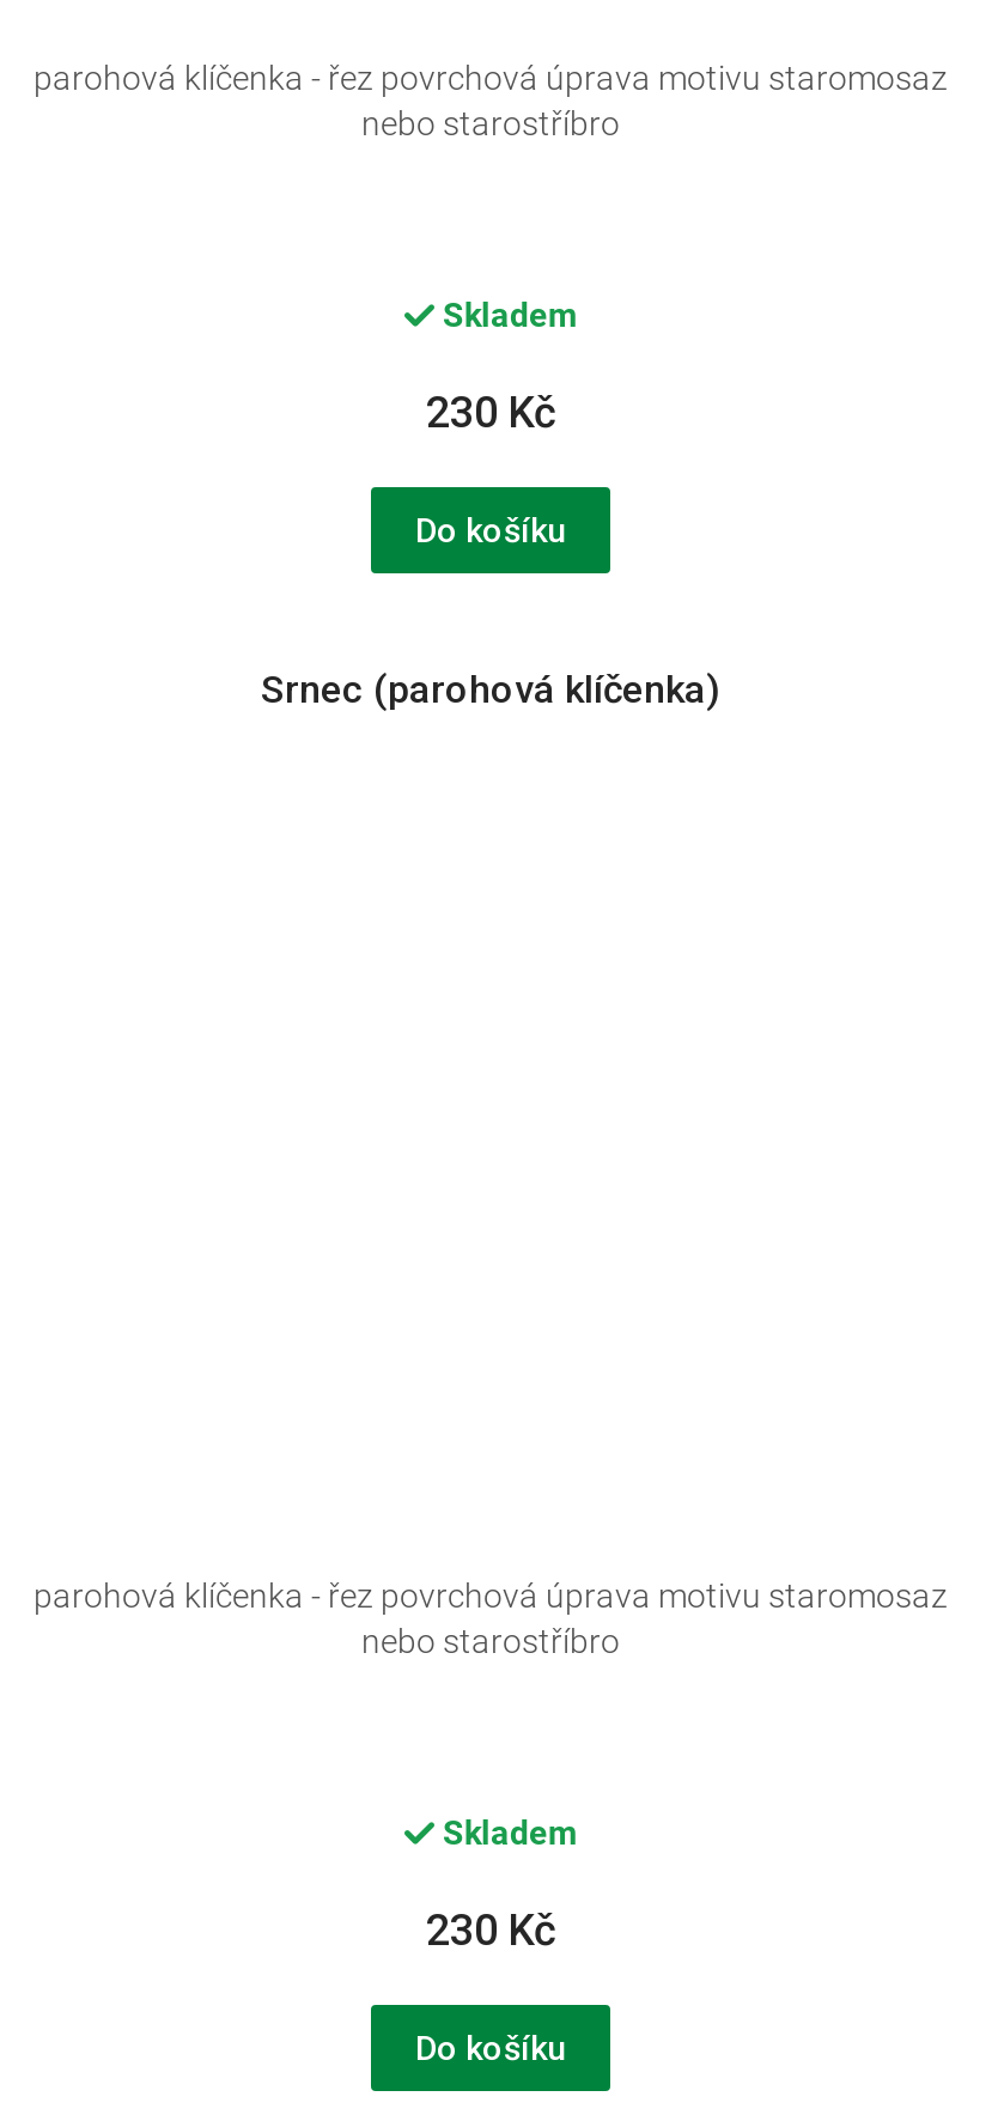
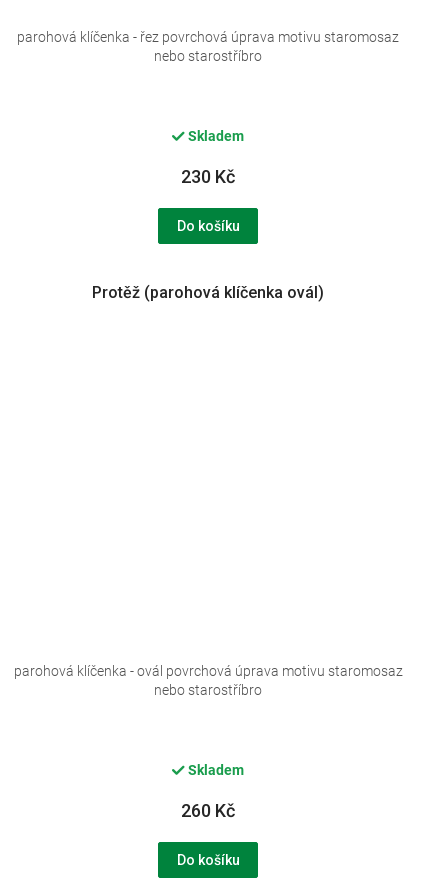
- Srnec (parohová klíčenka)
+ Protěž (parohová klíčenka ovál)

- parohová klíčenka - řez povrchová úprava motivu staromosaz
+ parohová klíčenka - ovál povrchová úprava motivu staromosaz

- 230 Kč
+ 260 Kč
